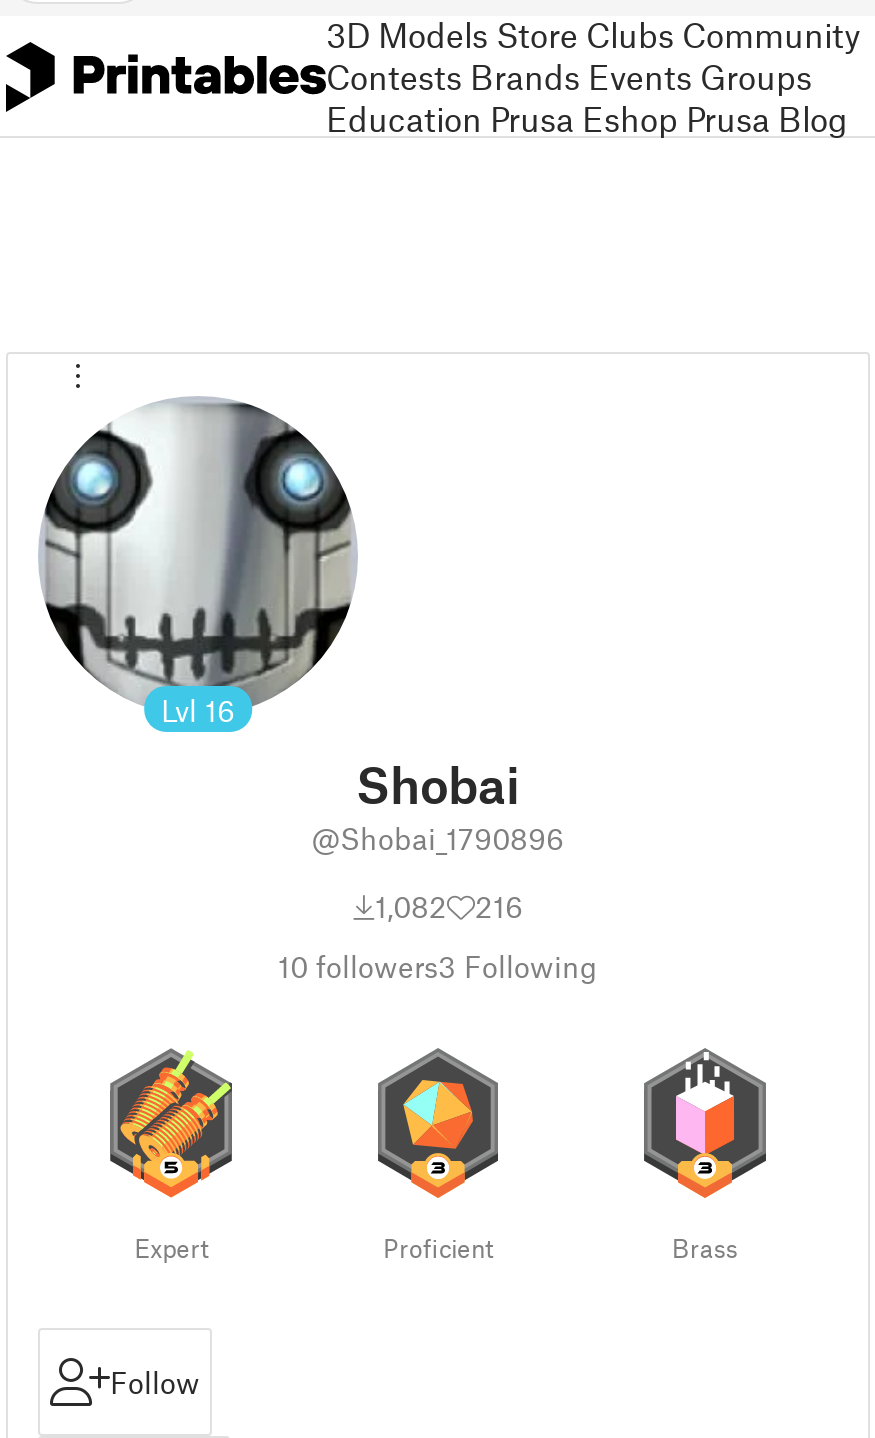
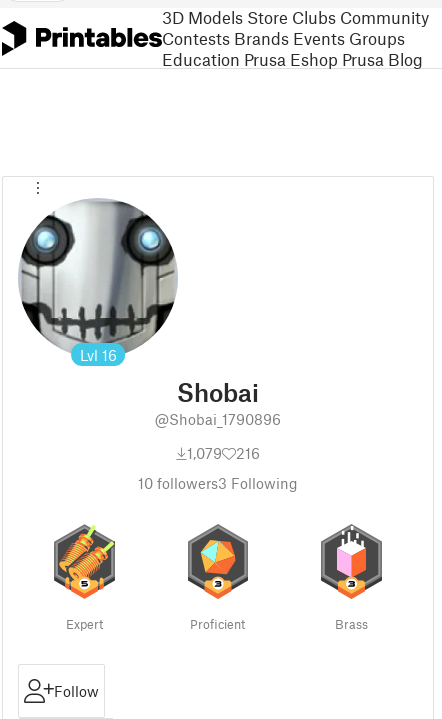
- 1,082 216
+ 1,079 216
